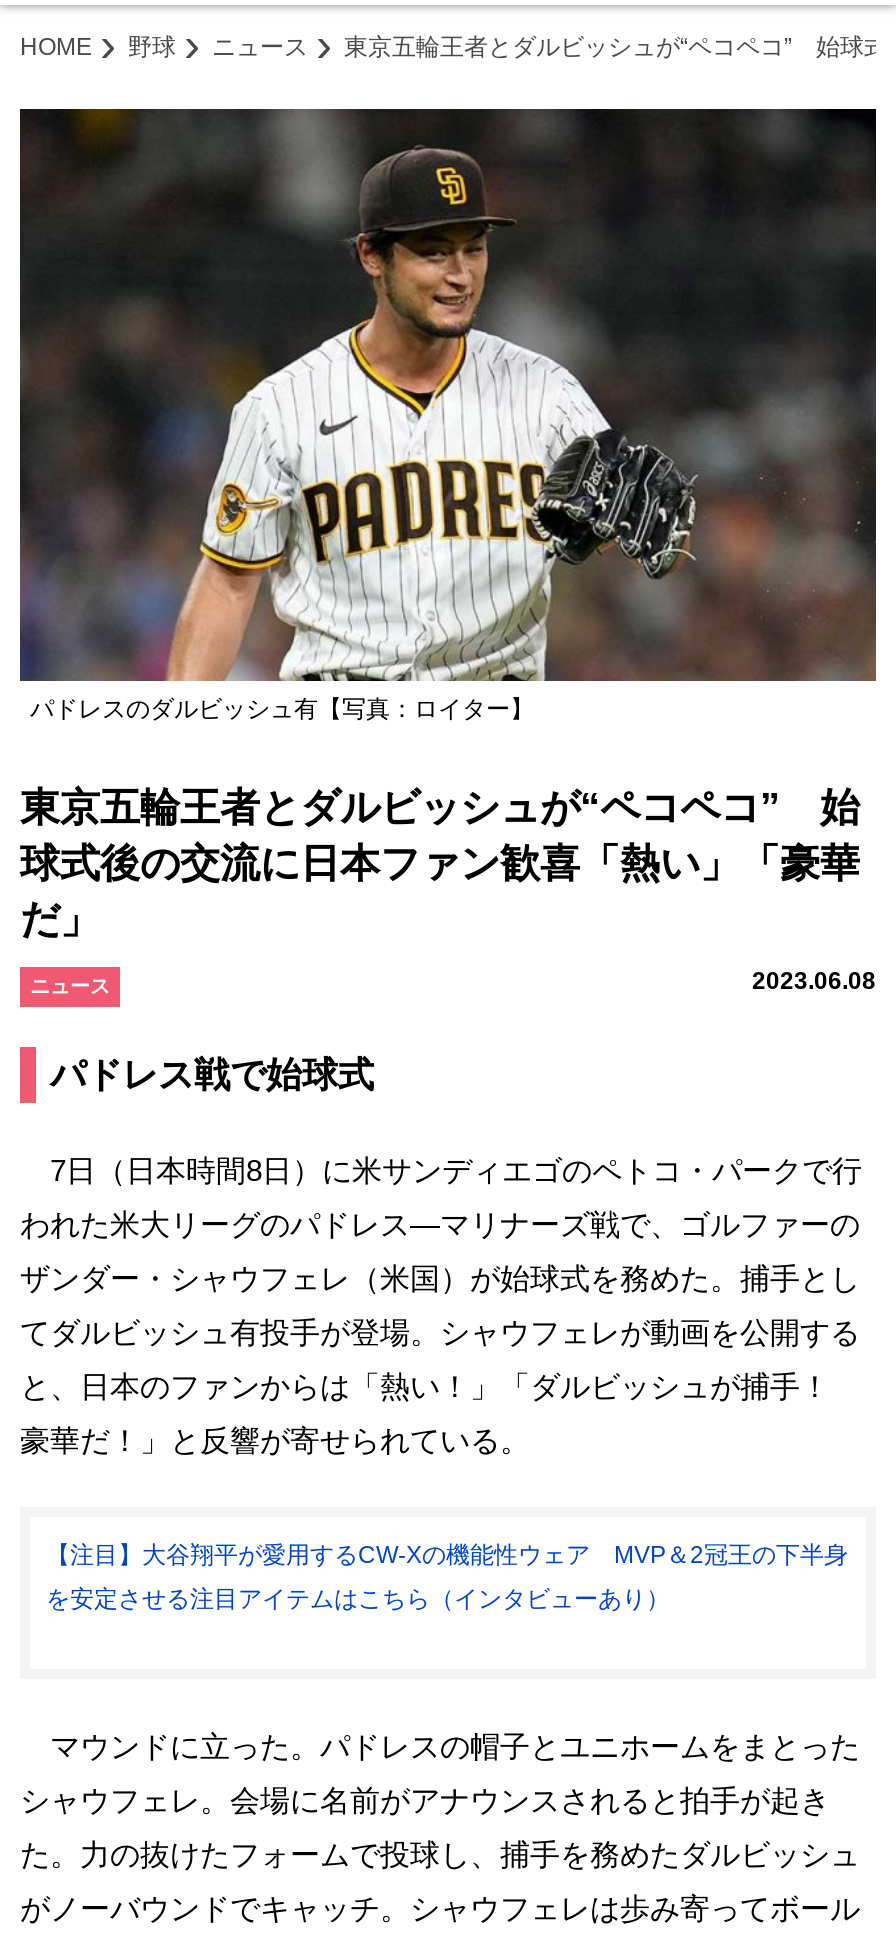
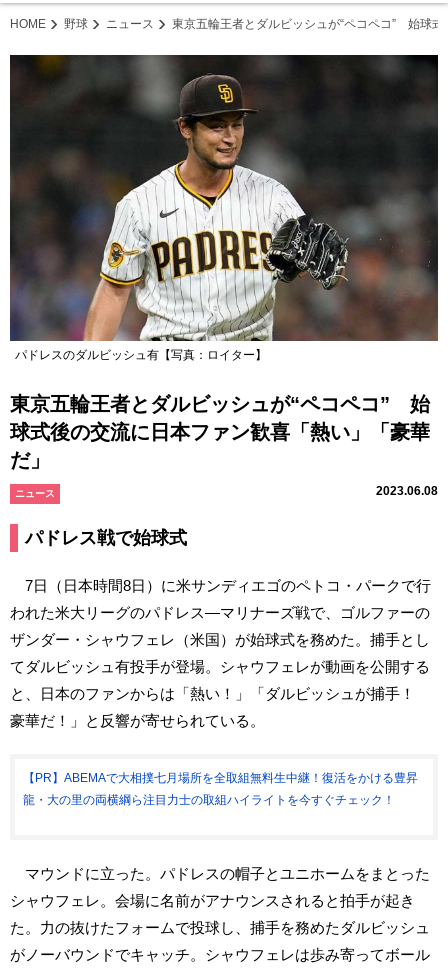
- 【注目】大谷翔平が愛用するCW-Xの機能性ウェア MVP＆2冠王の下半身
+ 【PR】ABEMAで大相撲七月場所を全取組無料生中継！復活をかける豊昇

- を安定させる注目アイテムはこちら（インタビューあり）
+ 龍・大の里の両横綱ら注目力士の取組ハイライトを今すぐチェック！
